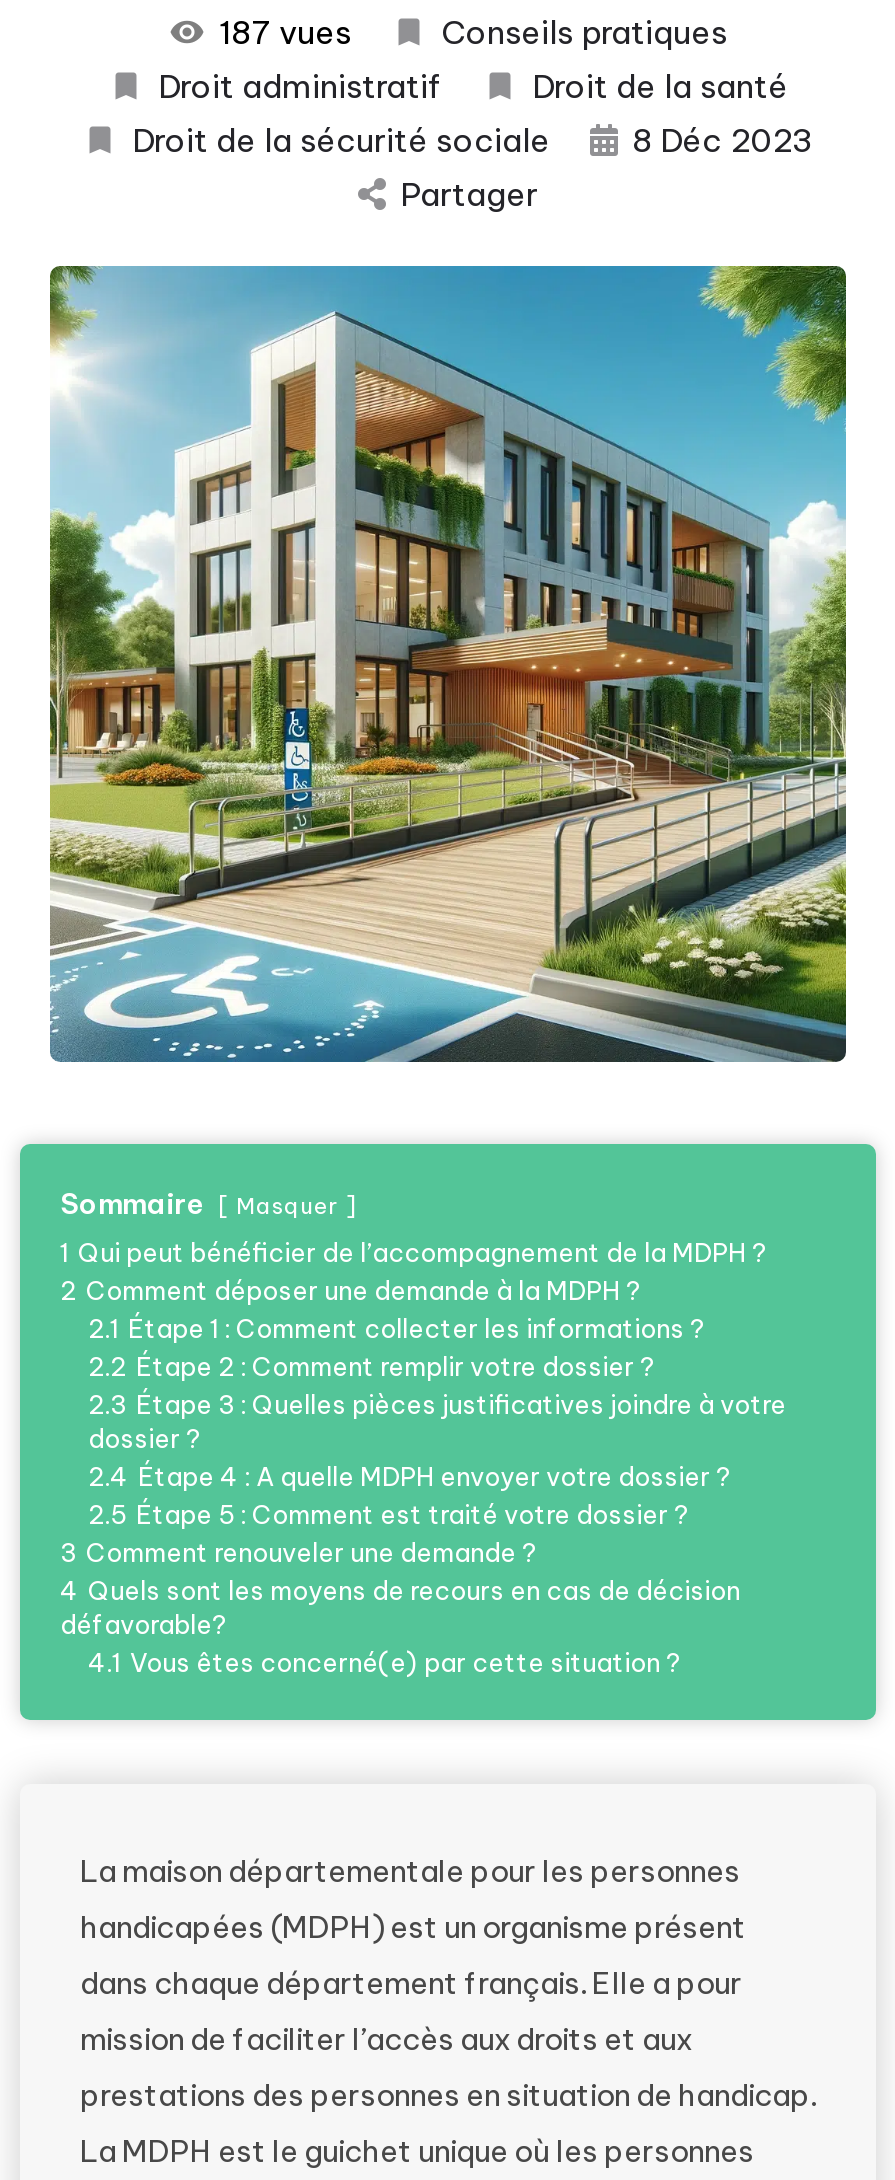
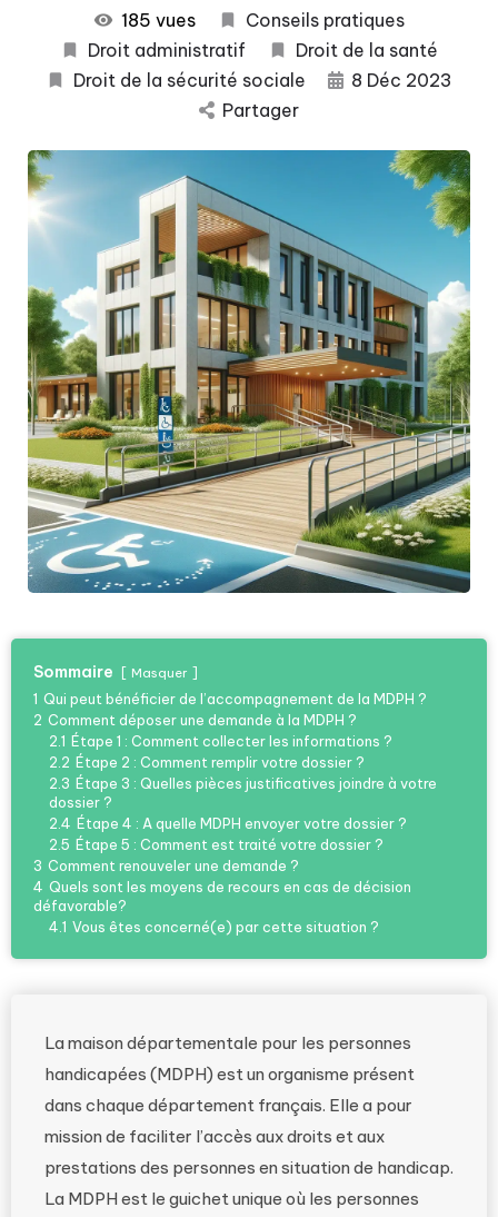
- 187 vues
+ 185 vues
